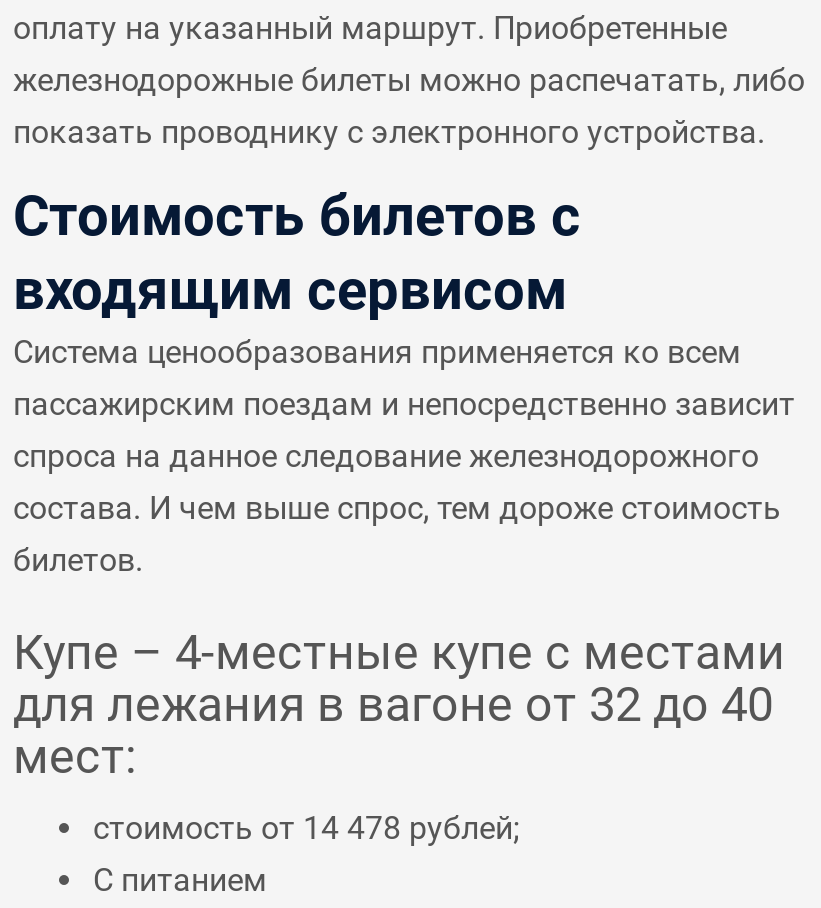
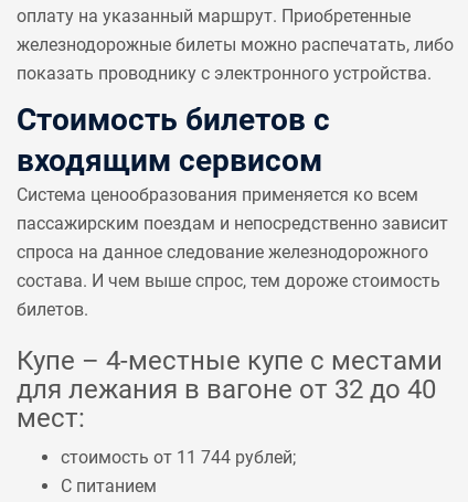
- стоимость от 14 478 рублей;
+ стоимость от 11 744 рублей;
